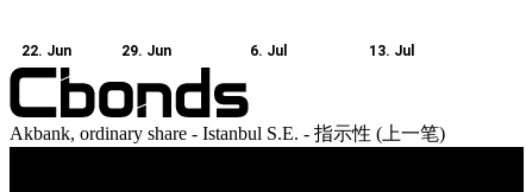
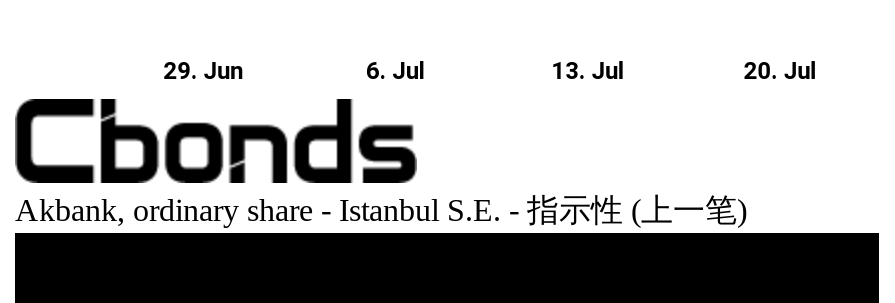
- 22. Jun

+ 20. Jul
